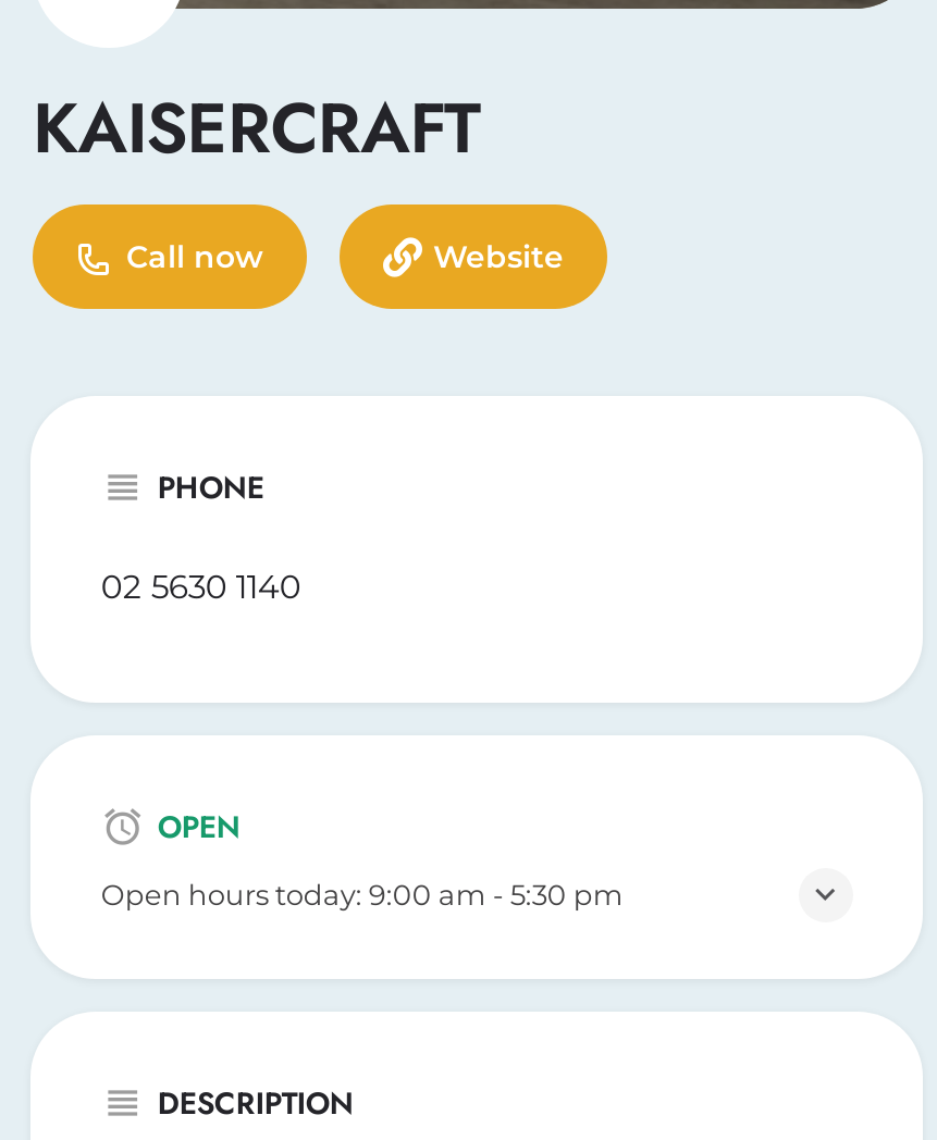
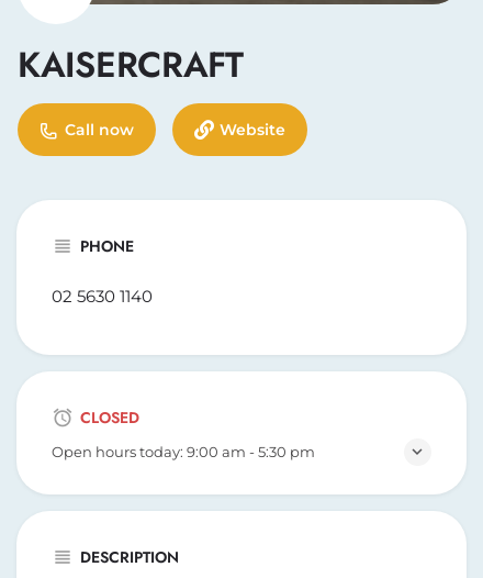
- OPEN
+ CLOSED
